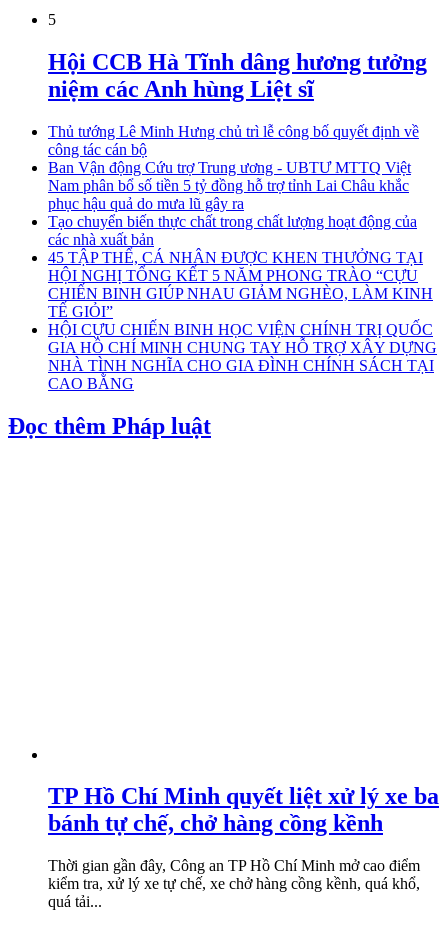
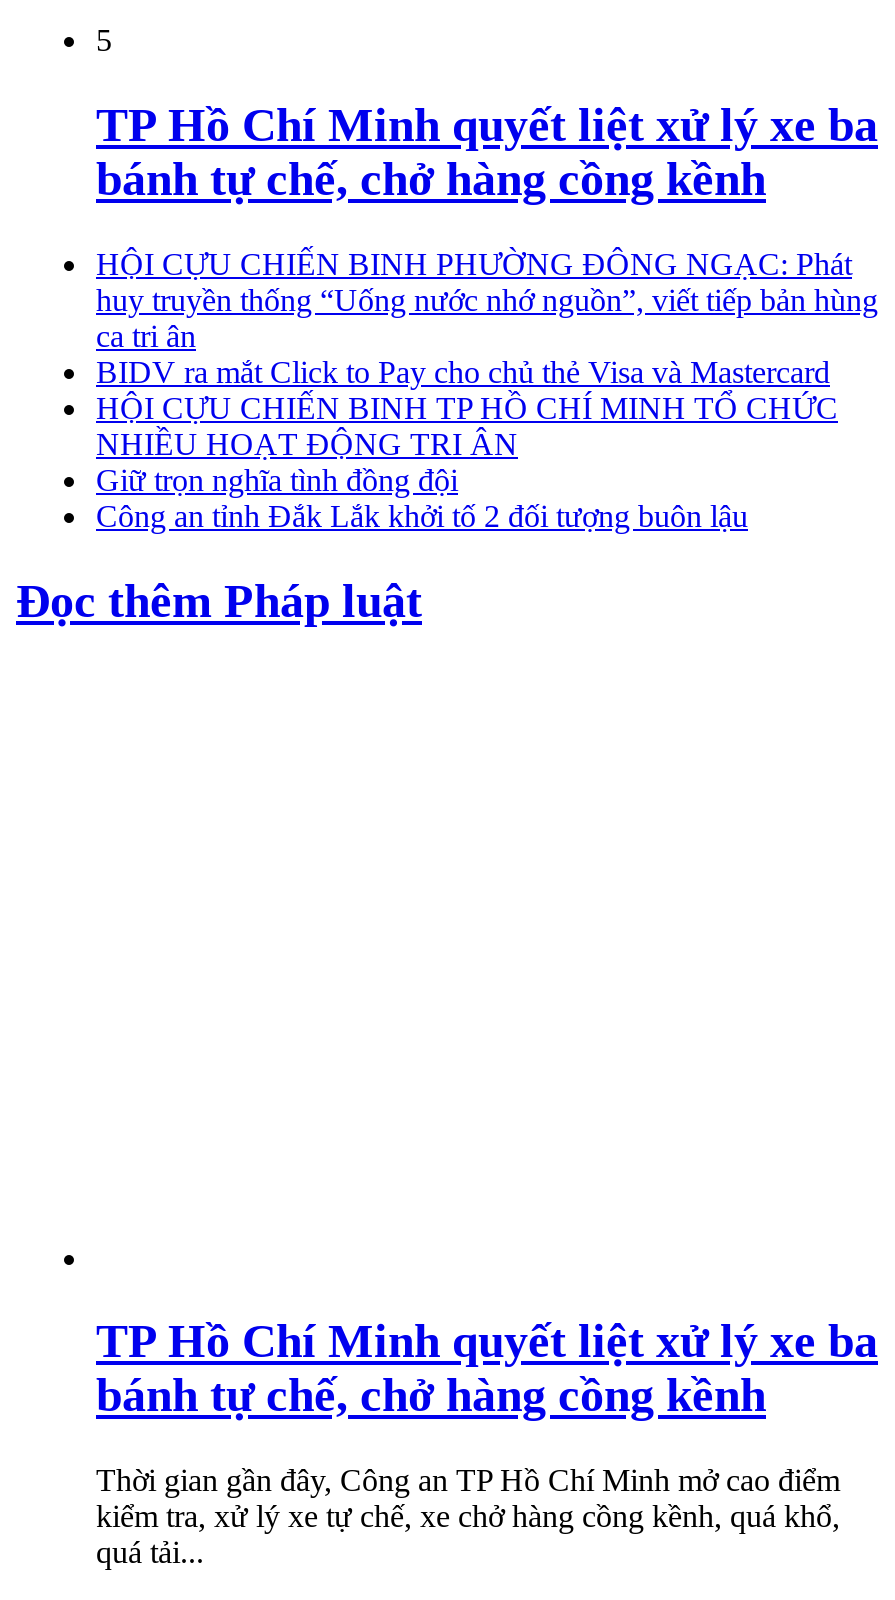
- Hội CCB Hà Tĩnh dâng hương tưởng
- niệm các Anh hùng Liệt sĩ
+ TP Hồ Chí Minh quyết liệt xử lý xe ba
+ bánh tự chế, chở hàng cồng kềnh

- Thủ tướng Lê Minh Hưng chủ trì lễ công bố quyết định về
- công tác cán bộ
- Ban Vận động Cứu trợ Trung ương - UBTƯ MTTQ Việt
- Nam phân bổ số tiền 5 tỷ đồng hỗ trợ tỉnh Lai Châu khắc
- phục hậu quả do mưa lũ gây ra
- Tạo chuyển biến thực chất trong chất lượng hoạt động của
- các nhà xuất bản
- 45 TẬP THỂ, CÁ NHÂN ĐƯỢC KHEN THƯỞNG TẠI
- HỘI NGHỊ TỔNG KẾT 5 NĂM PHONG TRÀO “CỰU
- CHIẾN BINH GIÚP NHAU GIẢM NGHÈO, LÀM KINH
- TẾ GIỎI”
- HỘI CỰU CHIẾN BINH HỌC VIỆN CHÍNH TRỊ QUỐC
- GIA HỒ CHÍ MINH CHUNG TAY HỖ TRỢ XÂY DỰNG
- NHÀ TÌNH NGHĨA CHO GIA ĐÌNH CHÍNH SÁCH TẠI
- CAO BẰNG
+ HỘI CỰU CHIẾN BINH PHƯỜNG ĐÔNG NGẠC: Phát
+ huy truyền thống “Uống nước nhớ nguồn”, viết tiếp bản hùng
+ ca tri ân
+ BIDV ra mắt Click to Pay cho chủ thẻ Visa và Mastercard
+ HỘI CỰU CHIẾN BINH TP HỒ CHÍ MINH TỔ CHỨC
+ NHIỀU HOẠT ĐỘNG TRI ÂN
+ Giữ trọn nghĩa tình đồng đội
+ Công an tỉnh Đắk Lắk khởi tố 2 đối tượng buôn lậu
